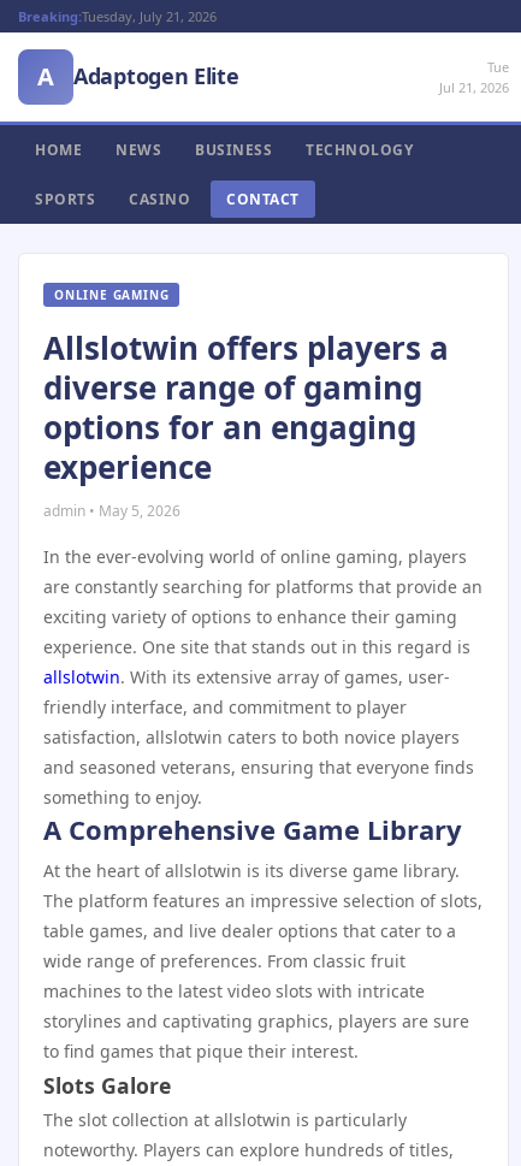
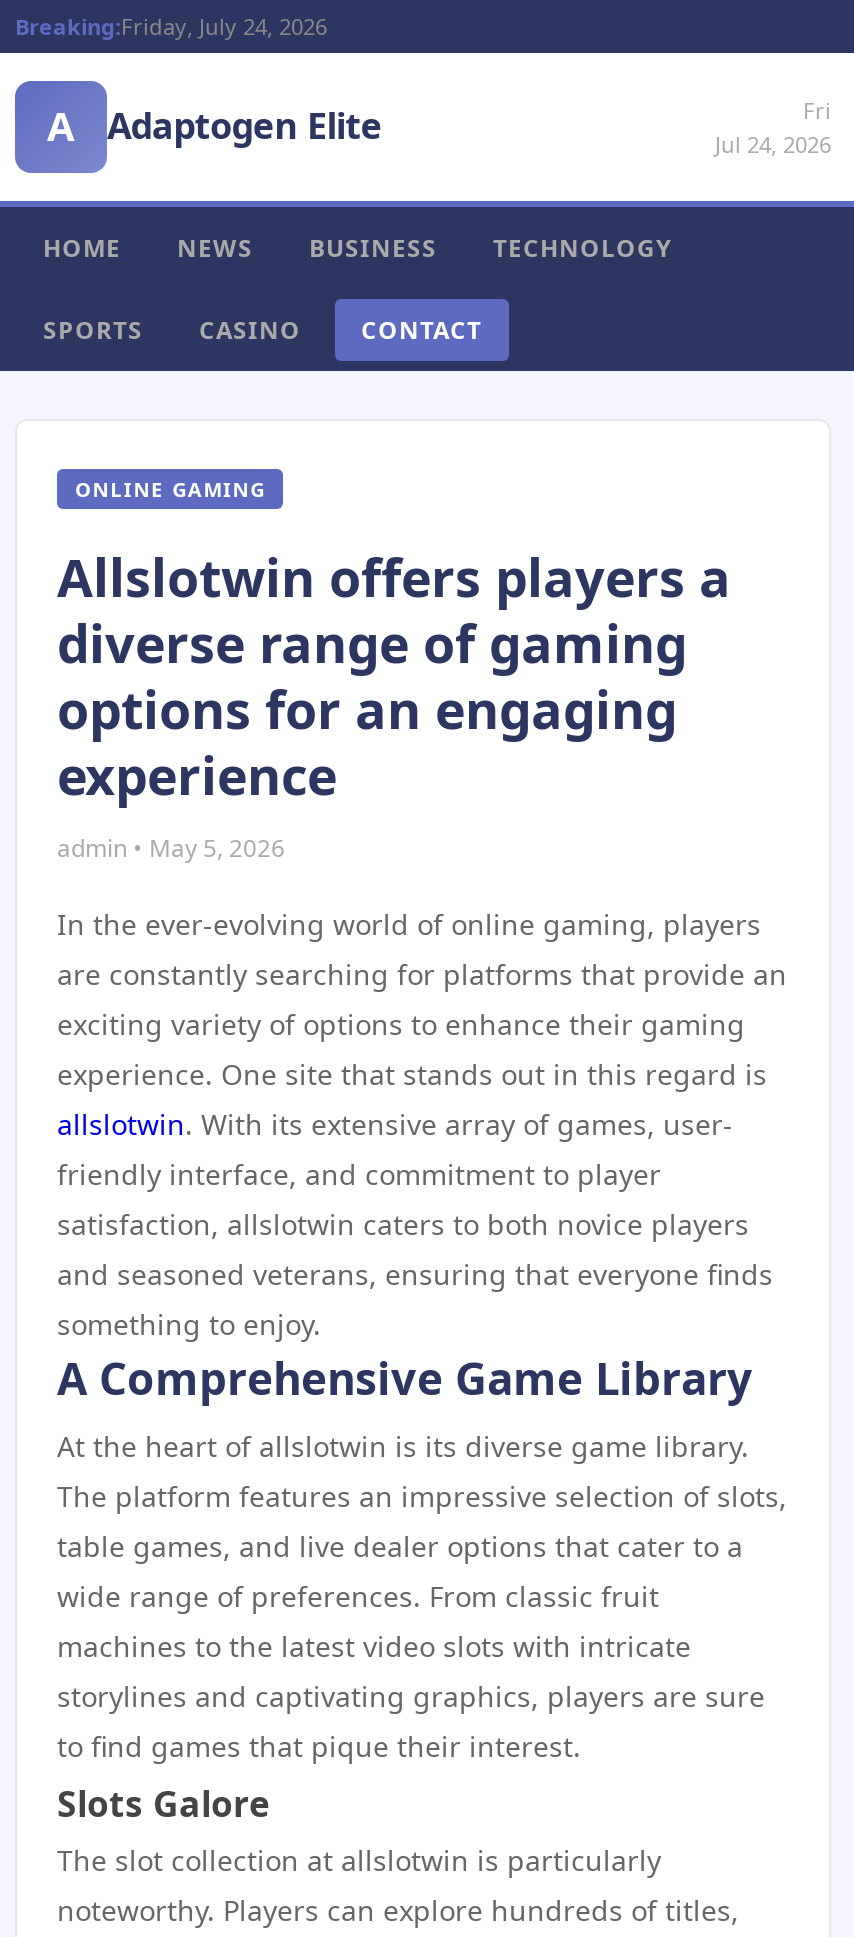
- Breaking:Tuesday, July 21, 2026
+ Breaking:Friday, July 24, 2026

- Tue
- Jul 21, 2026
+ Fri
+ Jul 24, 2026
